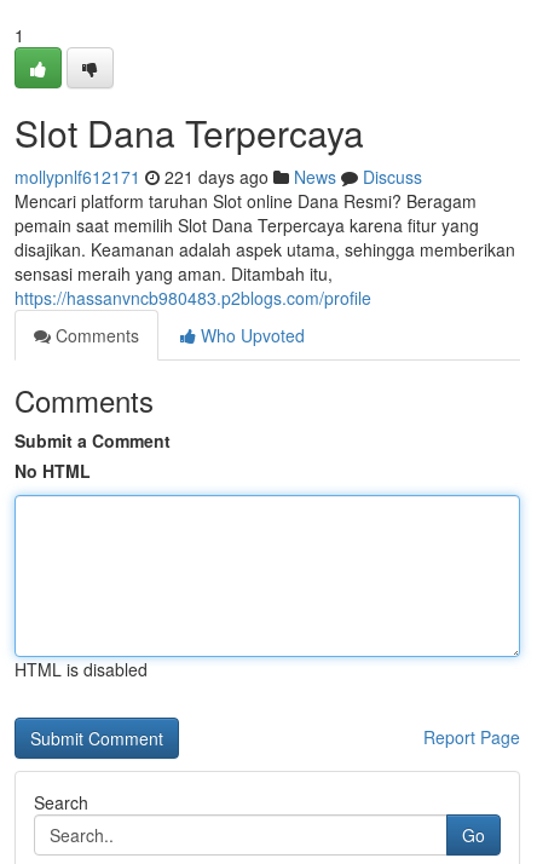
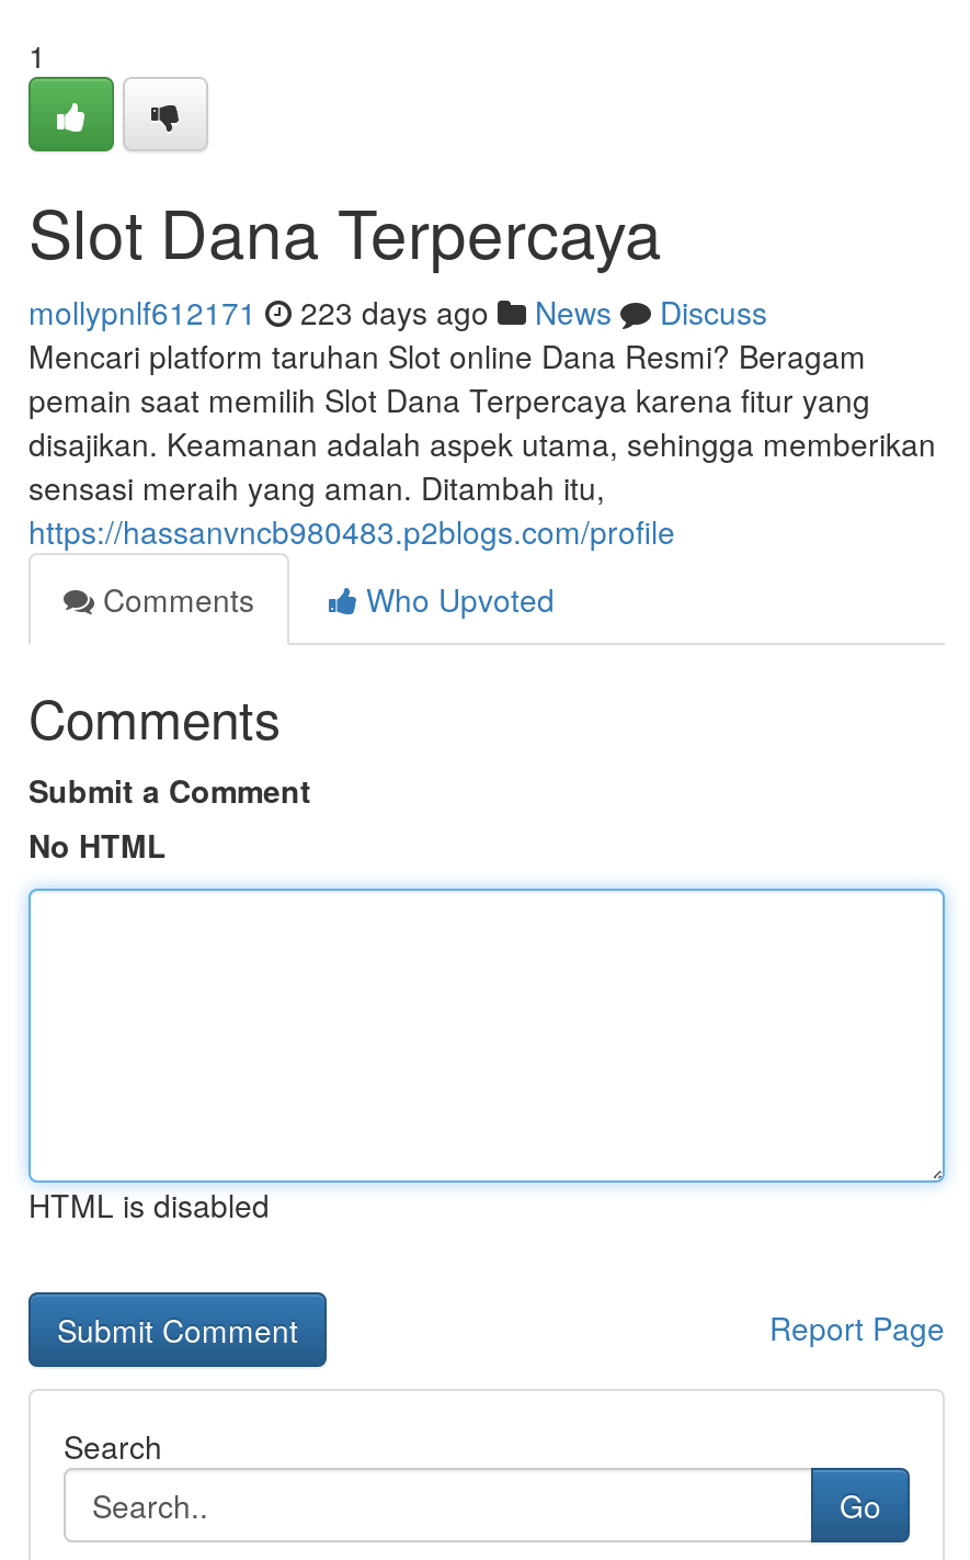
- mollypnlf612171 221 days ago News Discuss
+ mollypnlf612171 223 days ago News Discuss
